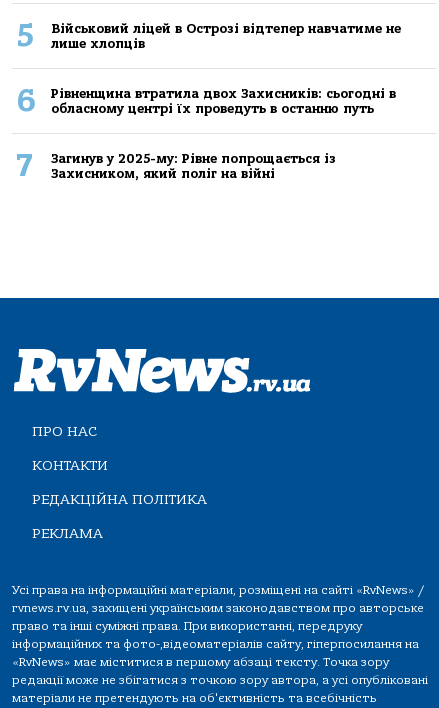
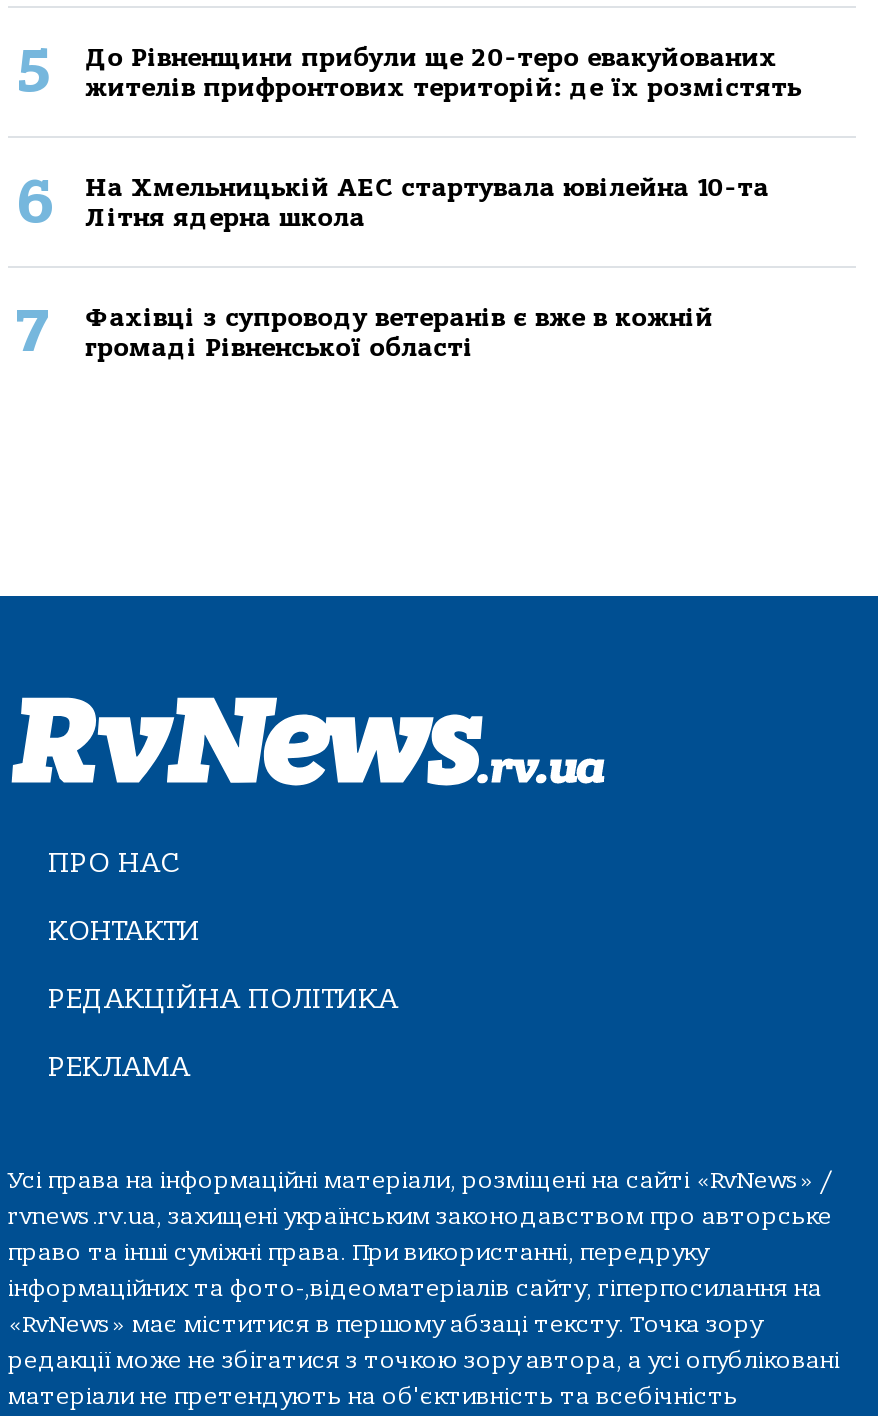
- Військовий ліцей в Острозі відтепер навчатиме не
- лише хлопців
+ До Рівненщини прибули ще 20-теро евакуйованих
+ жителів прифронтових територій: де їх розмістять

- Рівненщина втратила двох Захисників: сьогодні в
- обласному центрі їх проведуть в останню путь
+ На Хмельницькій АЕС стартувала ювілейна 10-та
+ Літня ядерна школа

- Загинув у 2025-му: Рівне попрощається із
- Захисником, який поліг на війні
+ Фахівці з супроводу ветеранів є вже в кожній
+ громаді Рівненської області
